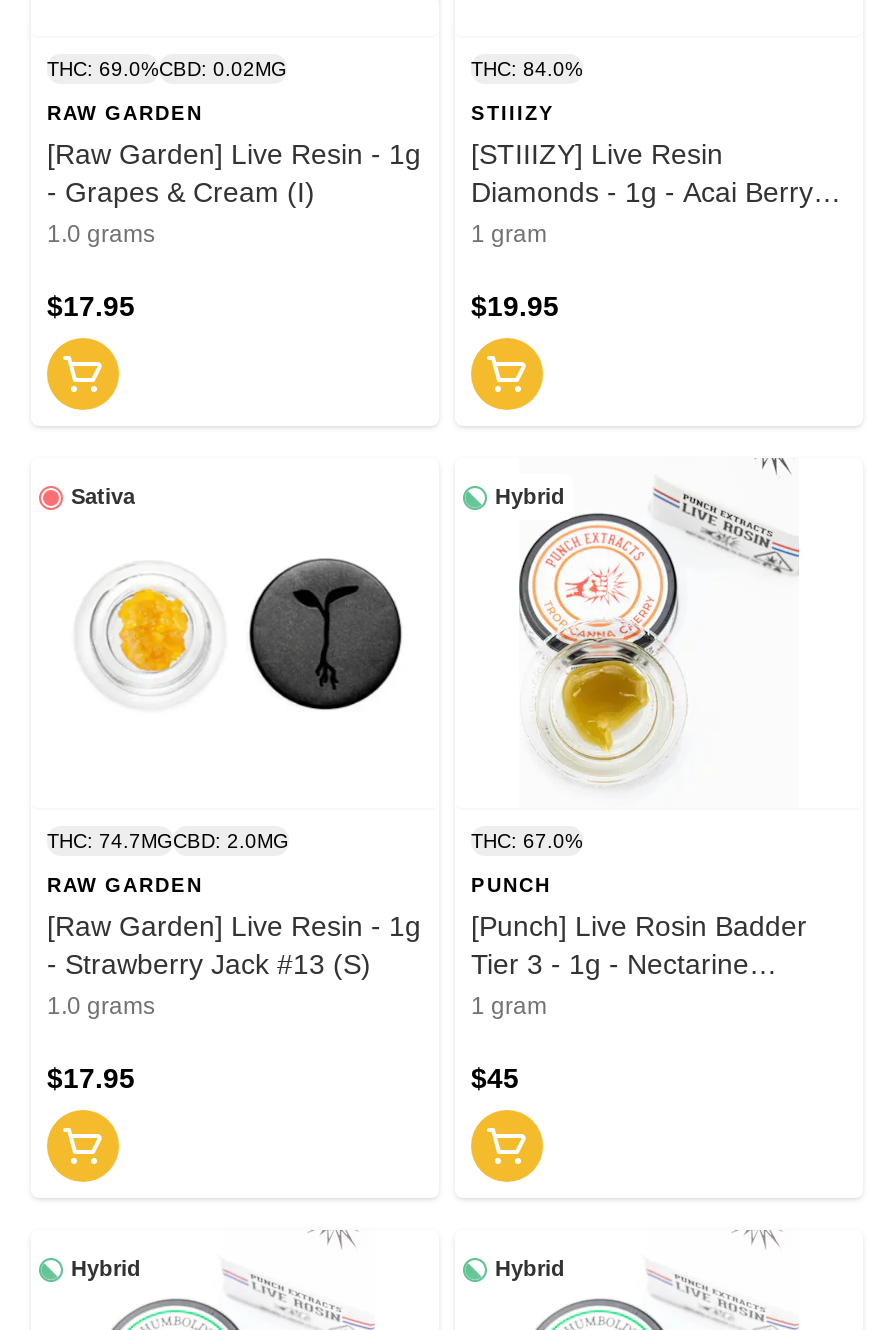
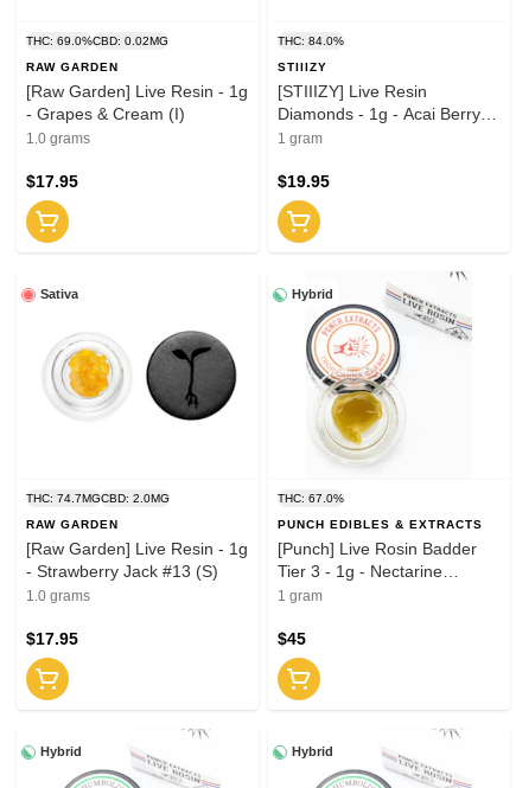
- PUNCH
+ PUNCH EDIBLES & EXTRACTS
